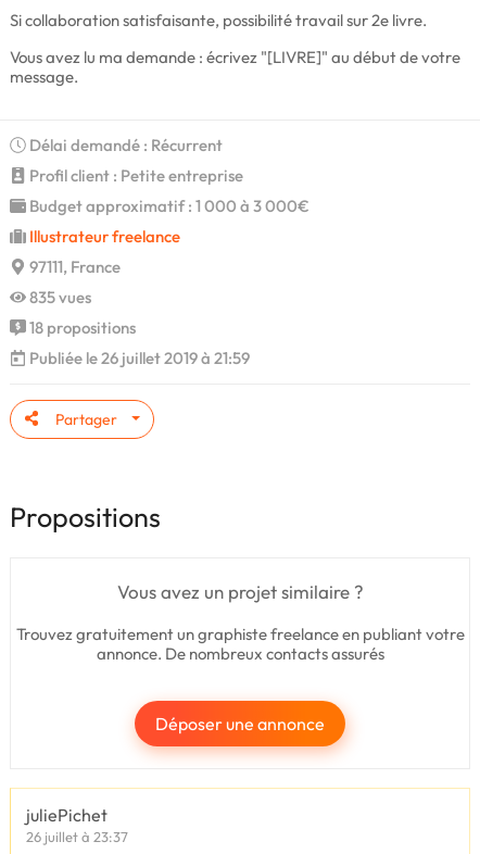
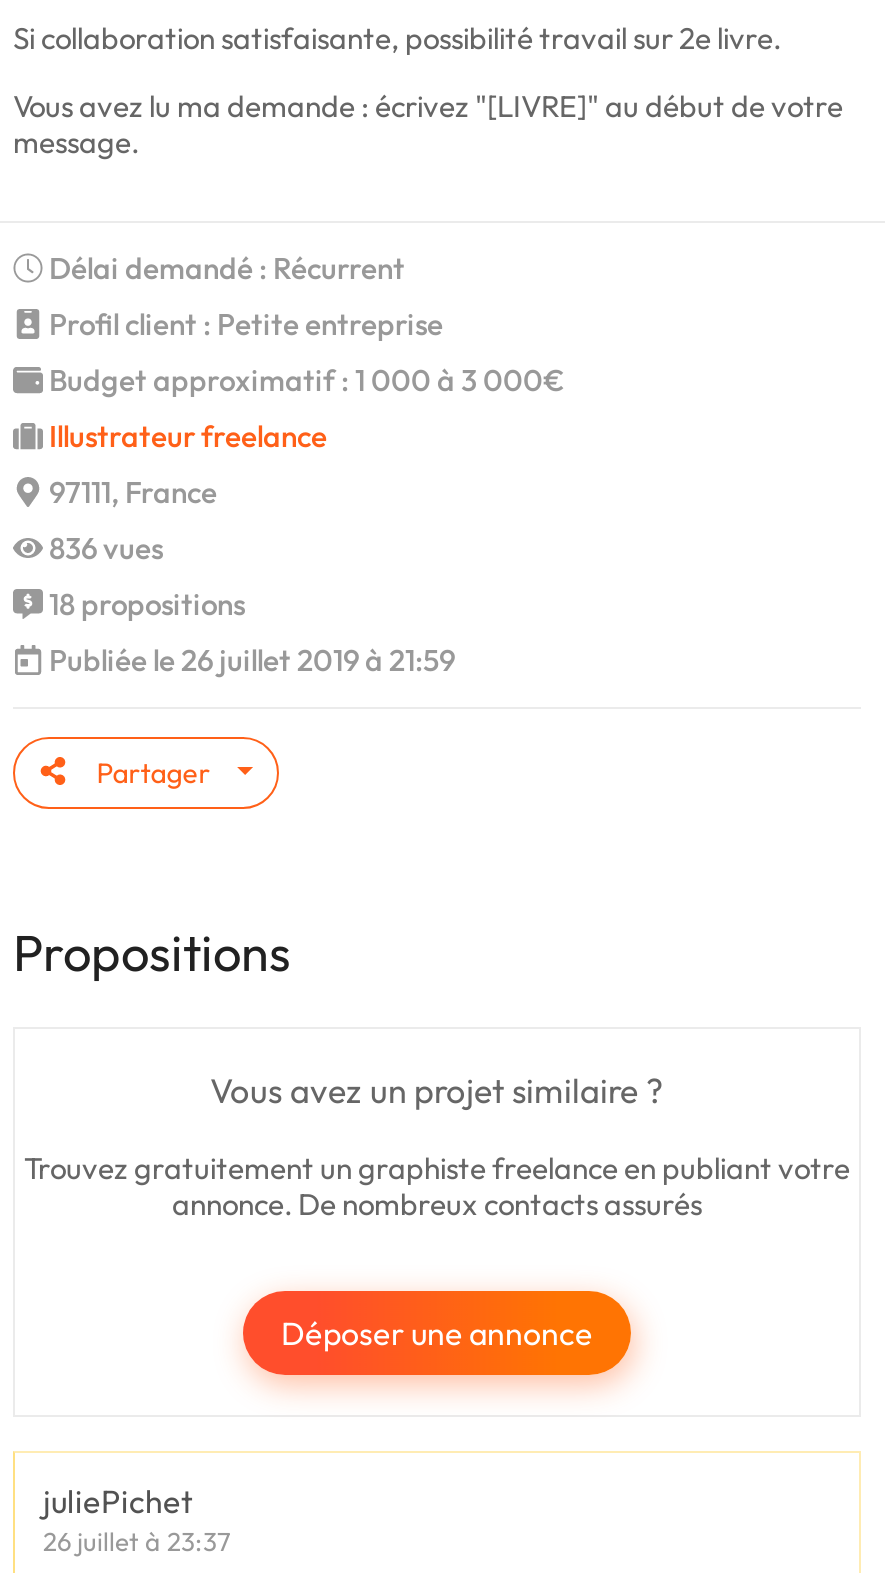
- 835 vues
+ 836 vues
